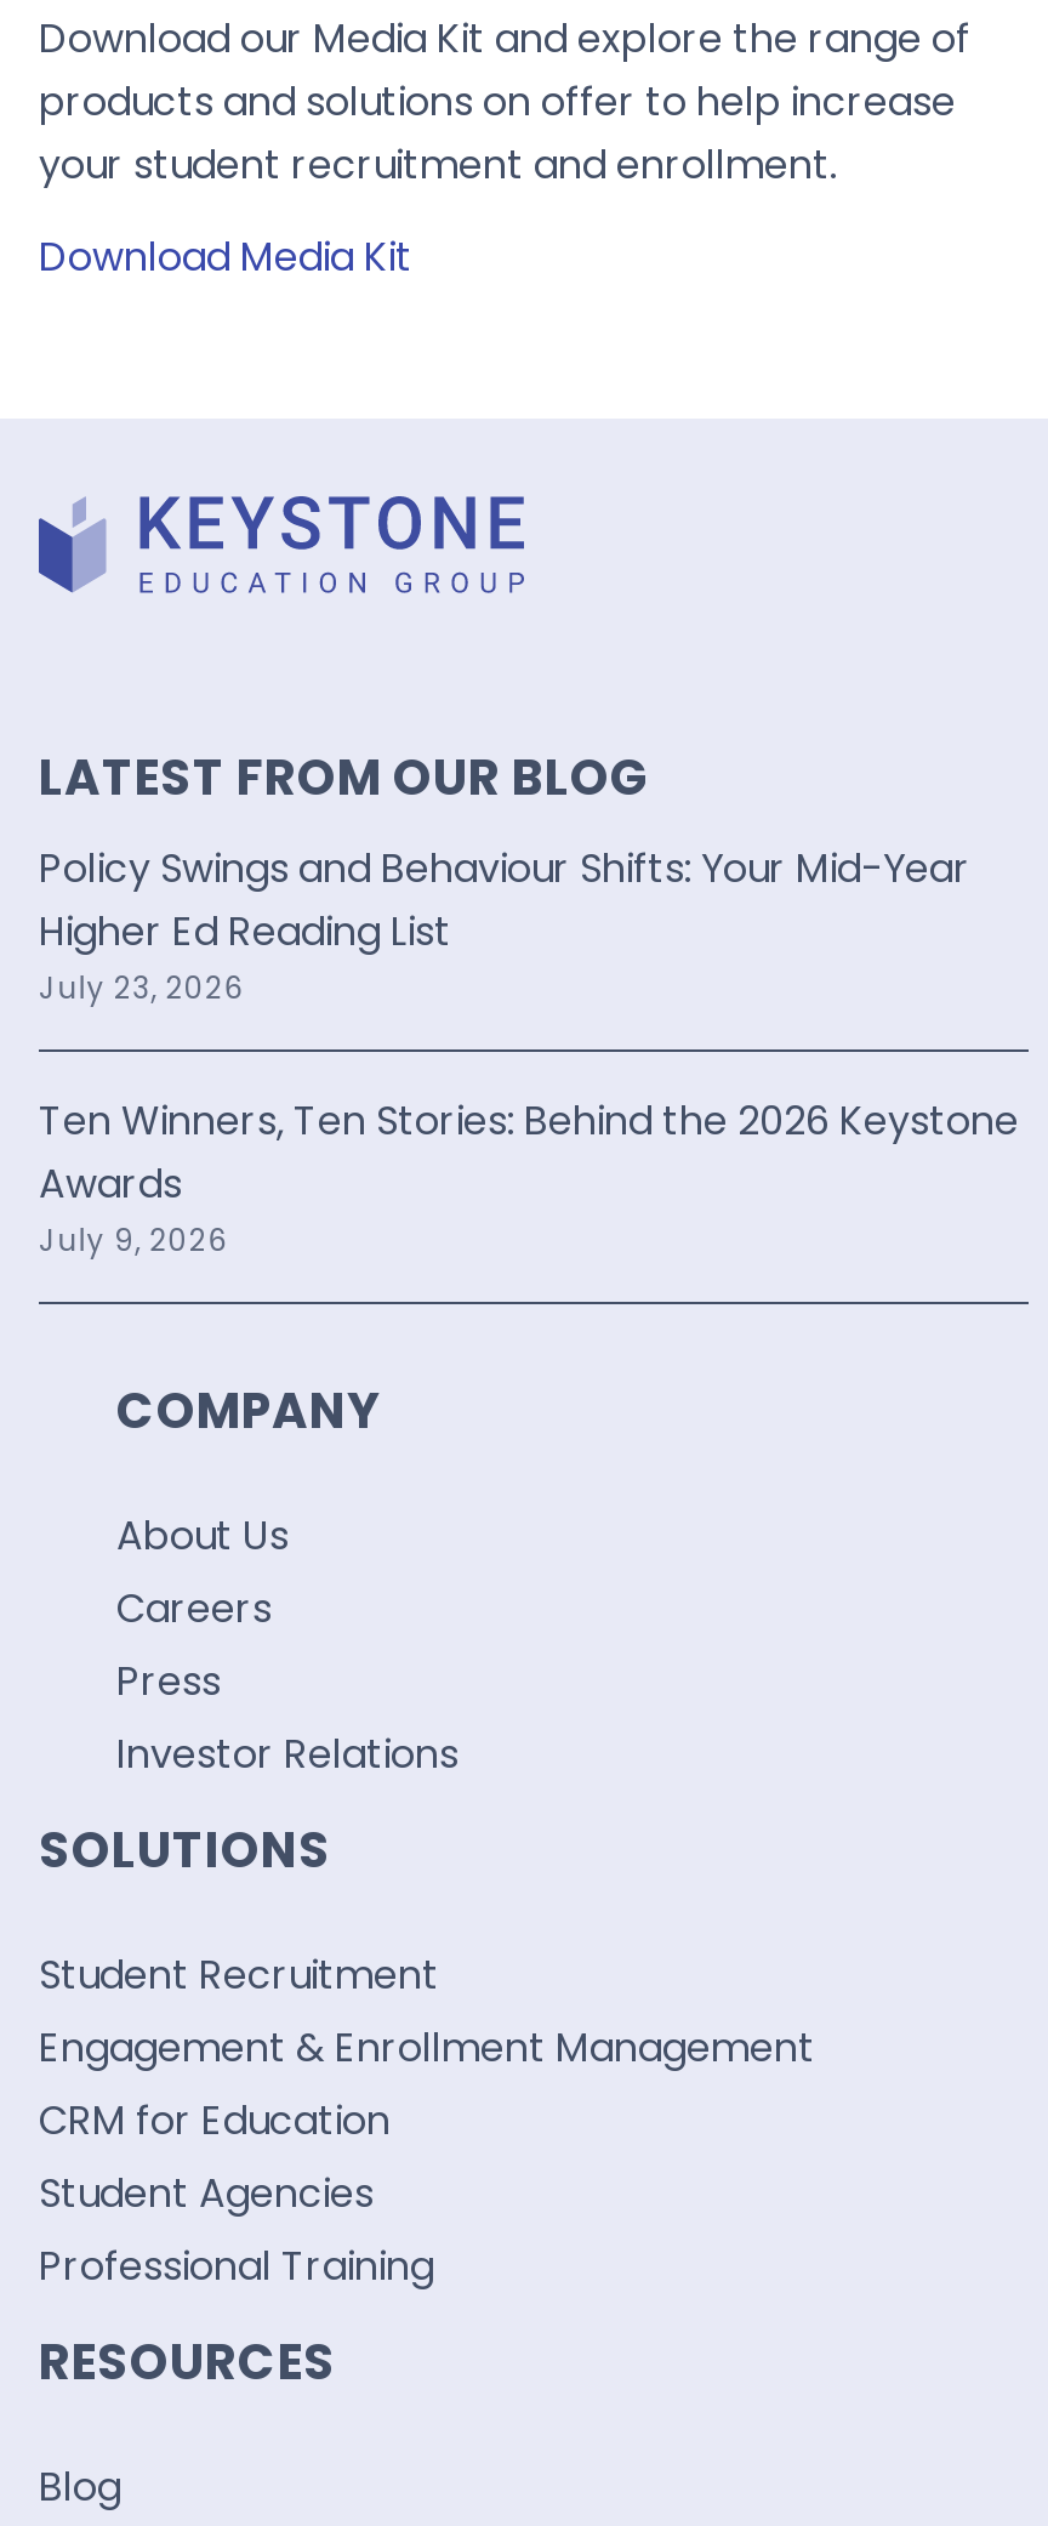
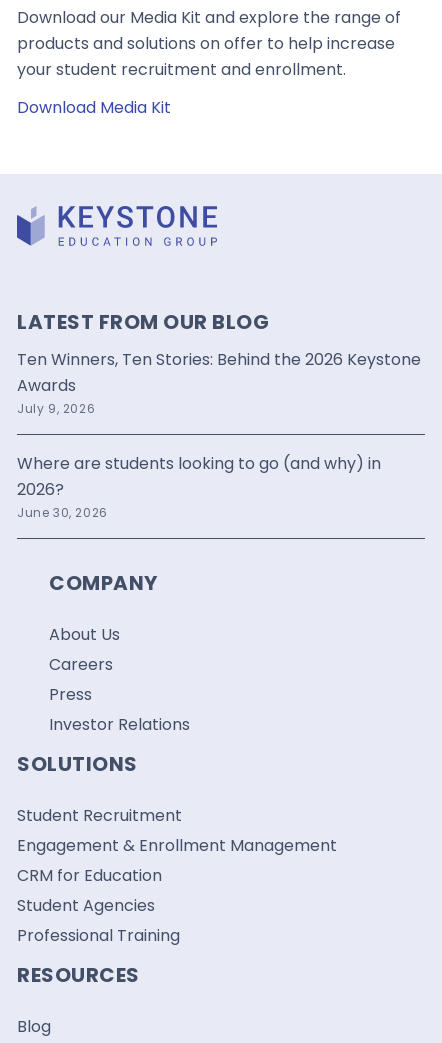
- Policy Swings and Behaviour Shifts: Your Mid-Year
- Higher Ed Reading List
- July 23, 2026

moved up: Ten Winners, Ten Stories: Behind the 2026 Keystone | Awards | July 9, 2026

+ Where are students looking to go (and why) in
+ 2026?
+ June 30, 2026
